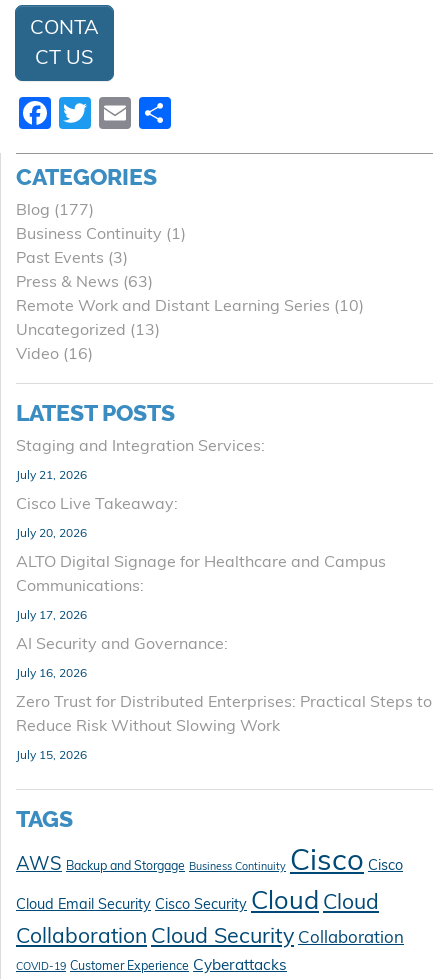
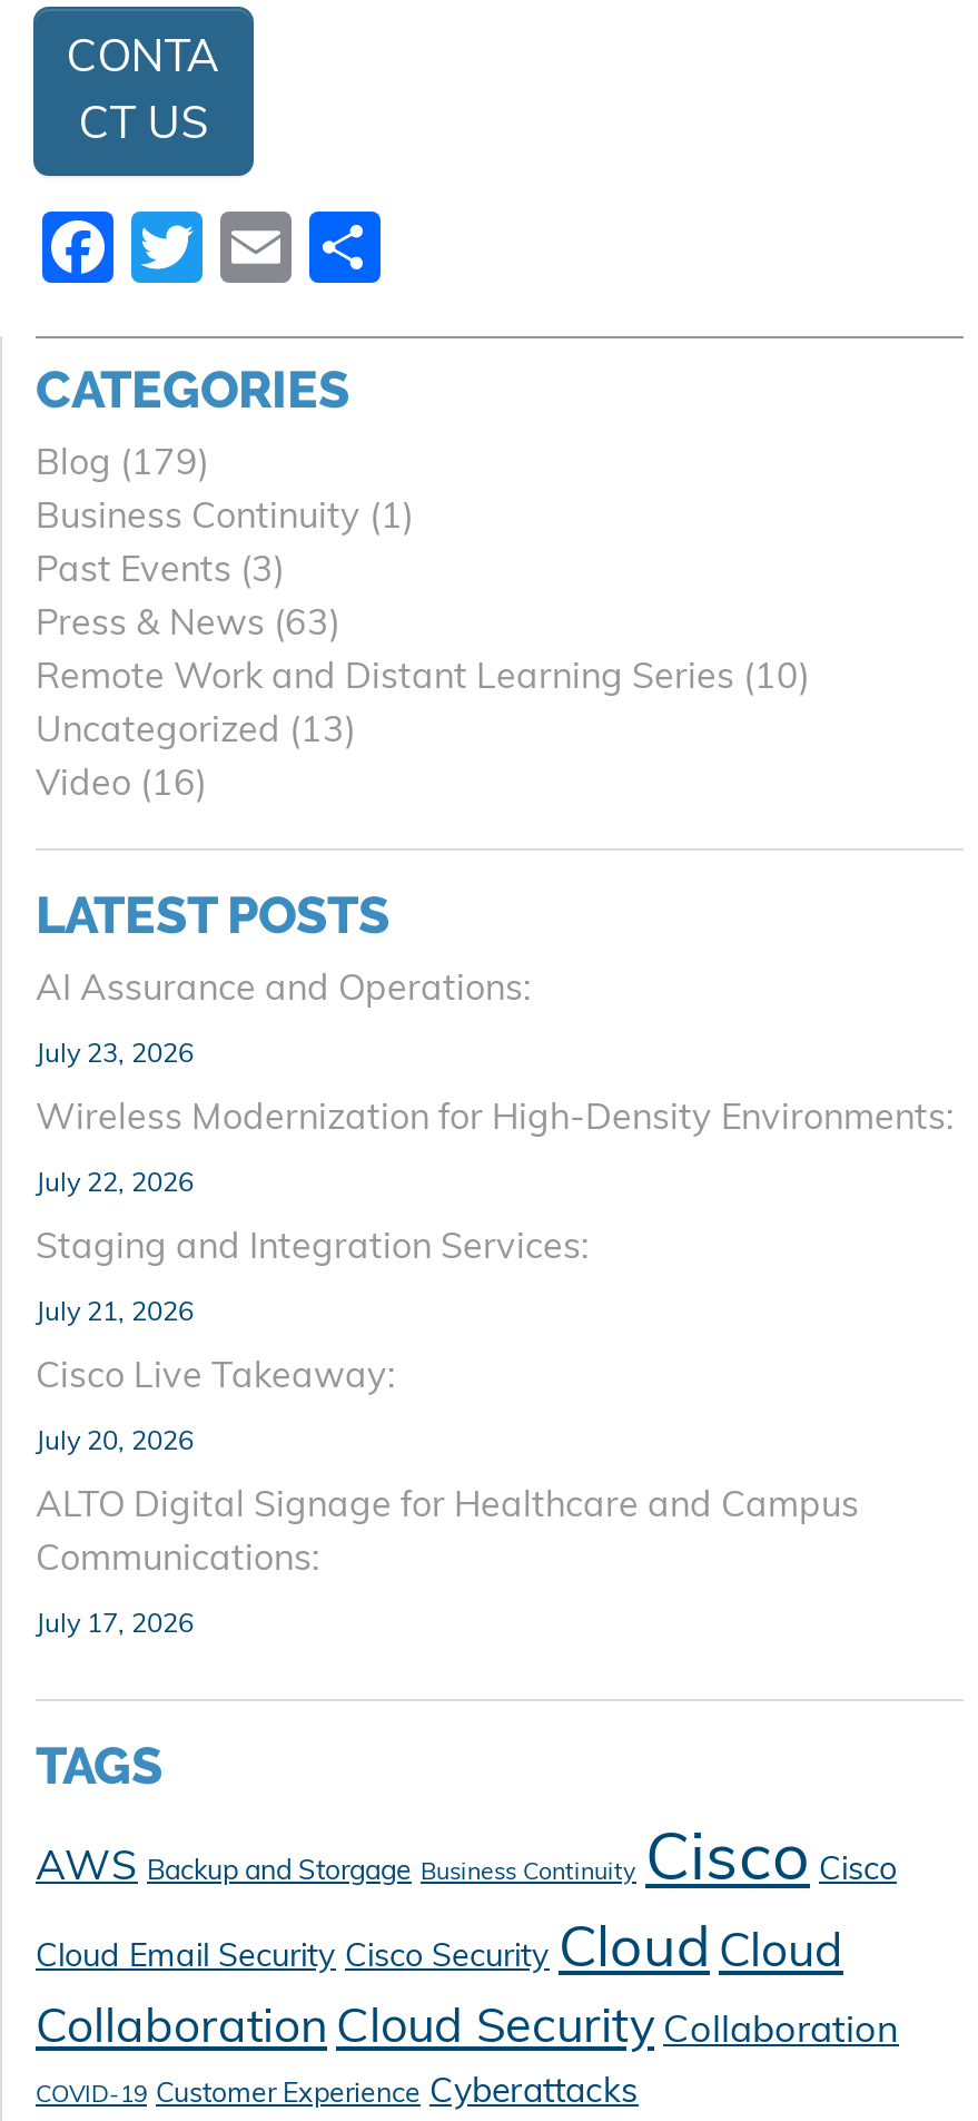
- Blog (177)
+ Blog (179)

+ AI Assurance and Operations:
+ July 23, 2026
+ Wireless Modernization for High-Density Environments:
+ July 22, 2026

moved down: Staging and Integration Services: | July 21, 2026 | Cisco Live Takeaway: | July 20, 2026 | ALTO Digital Signage for Healthcare and Campus | Communications: | July 17, 2026

- AI Security and Governance:
- July 16, 2026
- Zero Trust for Distributed Enterprises: Practical Steps to
- Reduce Risk Without Slowing Work
- July 15, 2026
